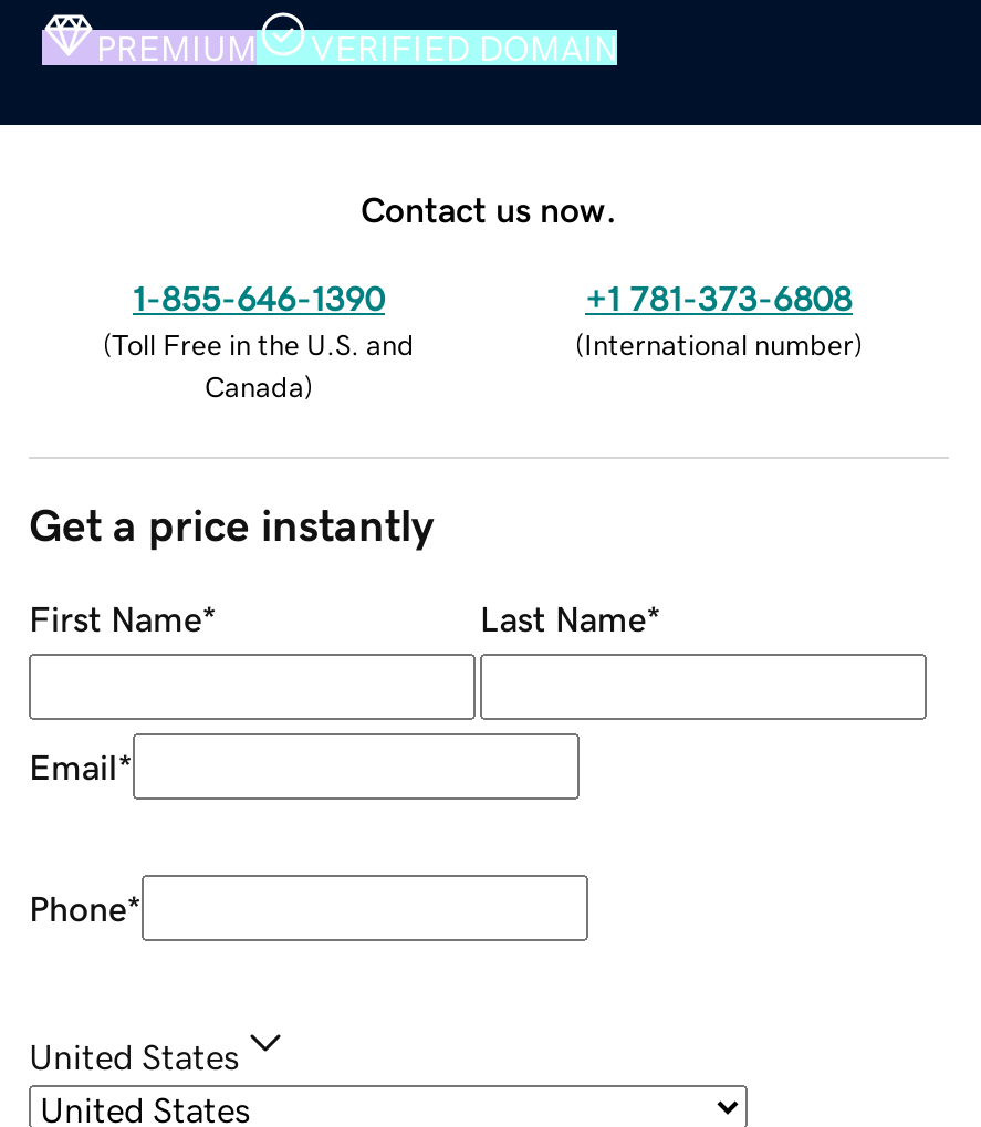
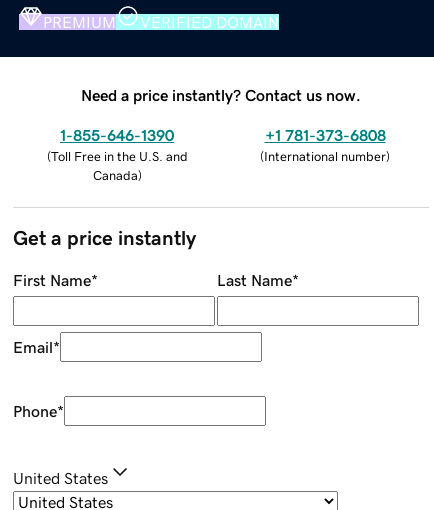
- Contact us now.
+ Need a price instantly? Contact us now.
